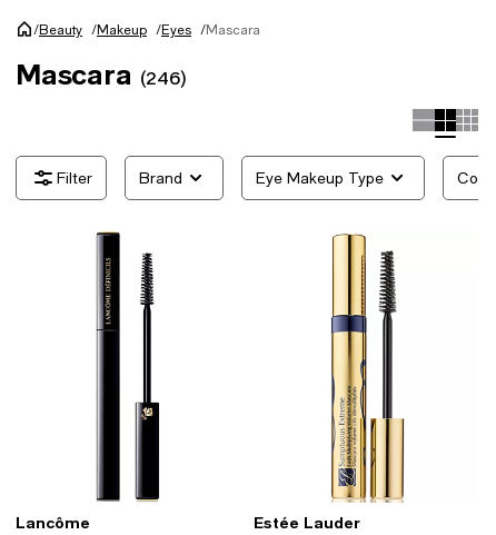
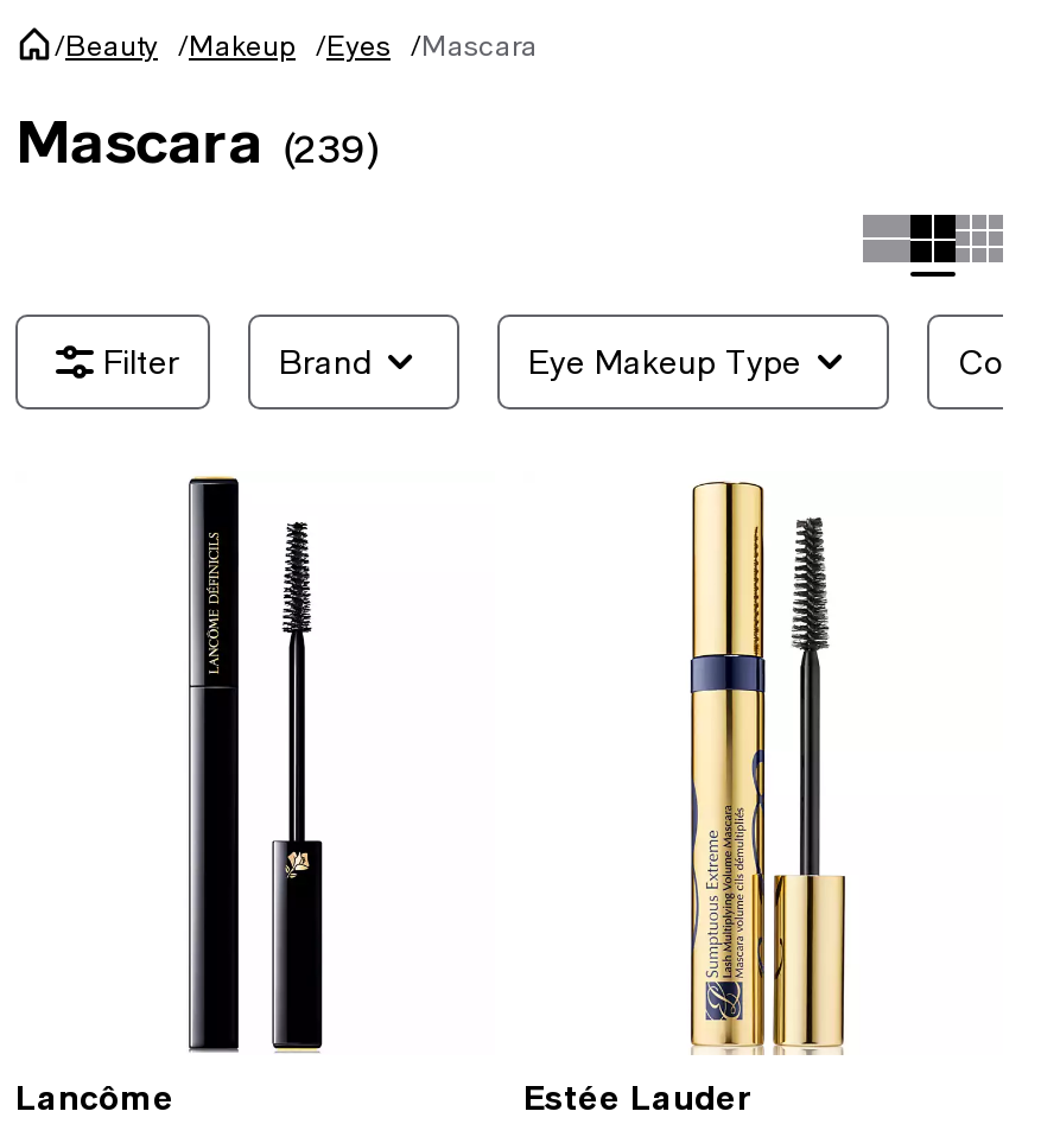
- Mascara (246)
+ Mascara (239)
